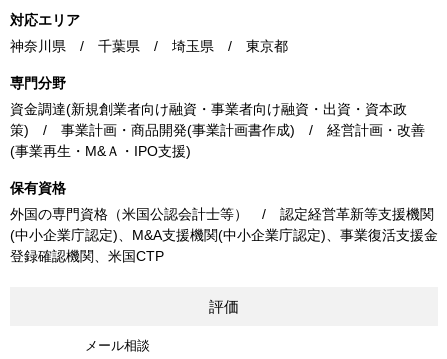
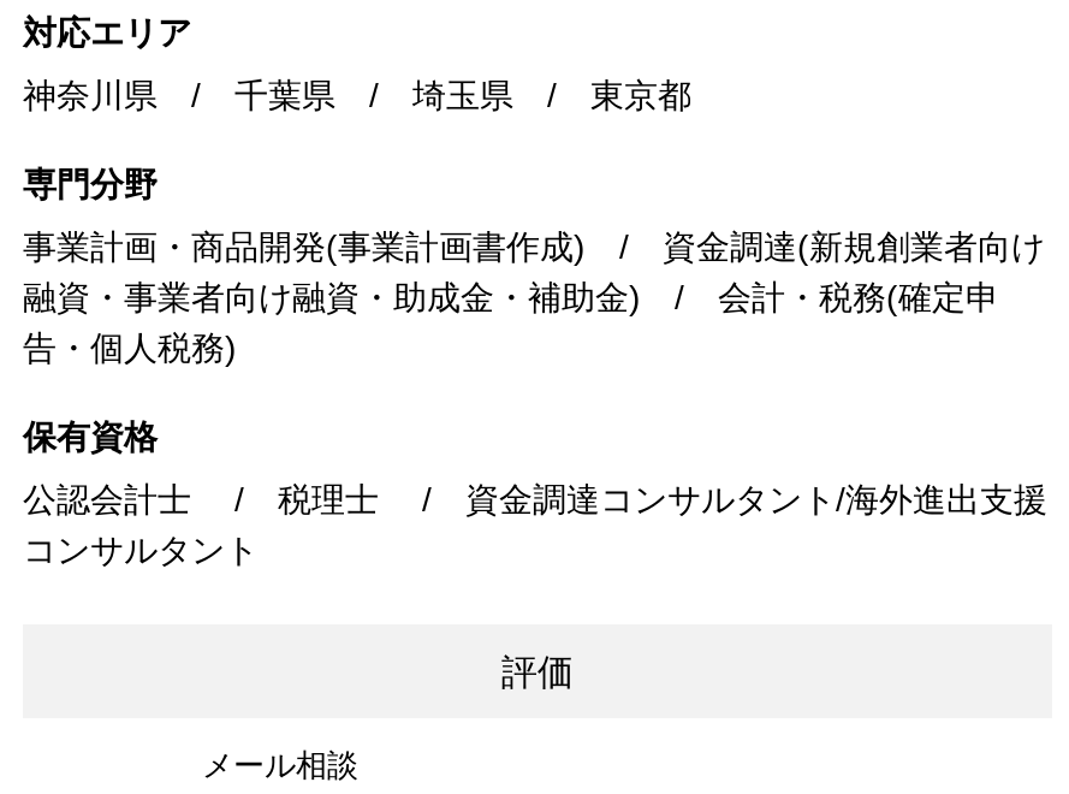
- 資金調達(新規創業者向け融資・事業者向け融資・出資・資本政
- 策) / 事業計画・商品開発(事業計画書作成) / 経営計画・改善
- (事業再生・M&Ａ・IPO支援)
+ 事業計画・商品開発(事業計画書作成) / 資金調達(新規創業者向け
+ 融資・事業者向け融資・助成金・補助金) / 会計・税務(確定申
+ 告・個人税務)

- 外国の専門資格（米国公認会計士等） / 認定経営革新等支援機関
- (中小企業庁認定)、M&A支援機関(中小企業庁認定)、事業復活支援金
- 登録確認機関、米国CTP
+ 公認会計士 / 税理士 / 資金調達コンサルタント/海外進出支援
+ コンサルタント
